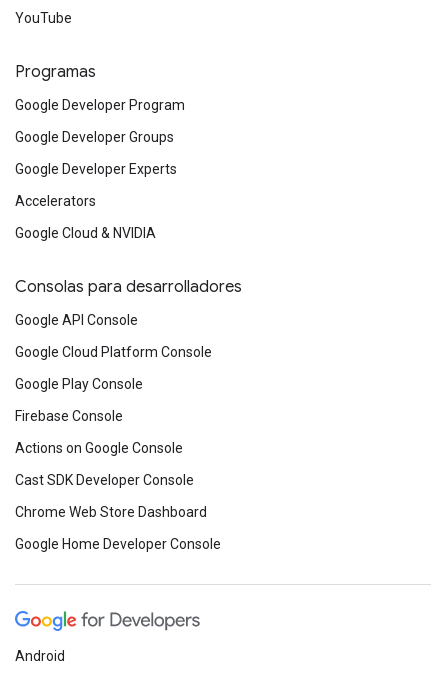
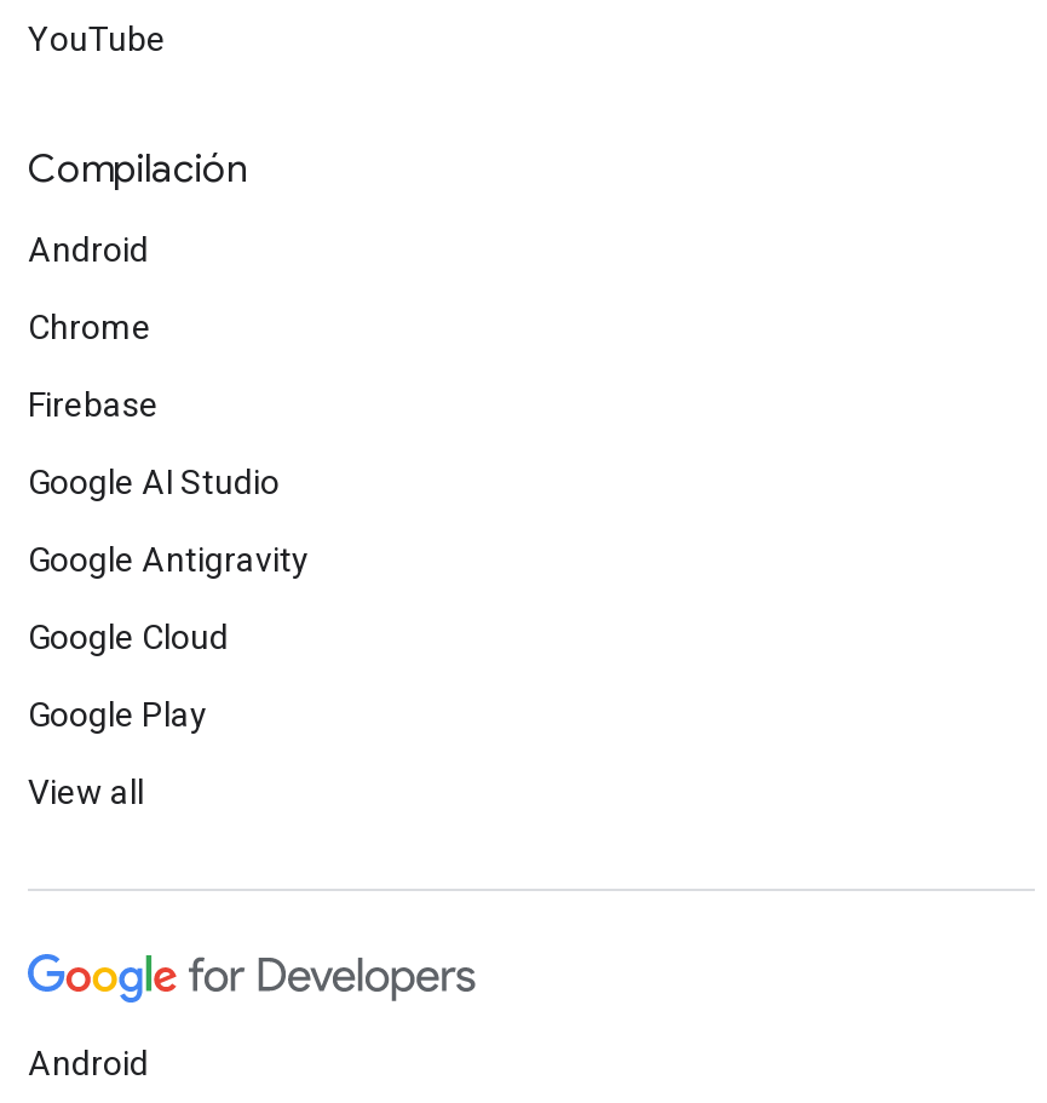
- Programas
- Google Developer Program
- Google Developer Groups
- Google Developer Experts
- Accelerators
- Google Cloud & NVIDIA
- Consolas para desarrolladores
- Google API Console
- Google Cloud Platform Console
- Google Play Console
- Firebase Console
- Actions on Google Console
- Cast SDK Developer Console
- Chrome Web Store Dashboard
- Google Home Developer Console
+ Compilación
+ Android
+ Chrome
+ Firebase
+ Google AI Studio
+ Google Antigravity
+ Google Cloud
+ Google Play
+ View all
